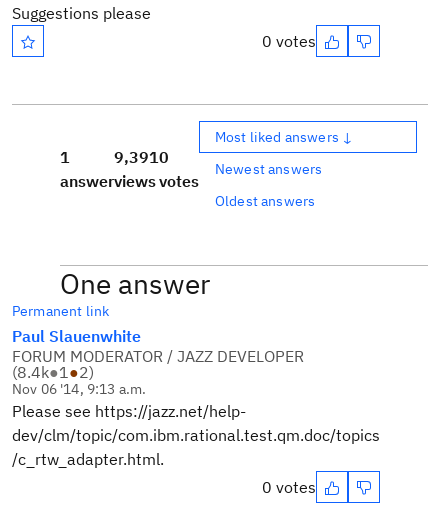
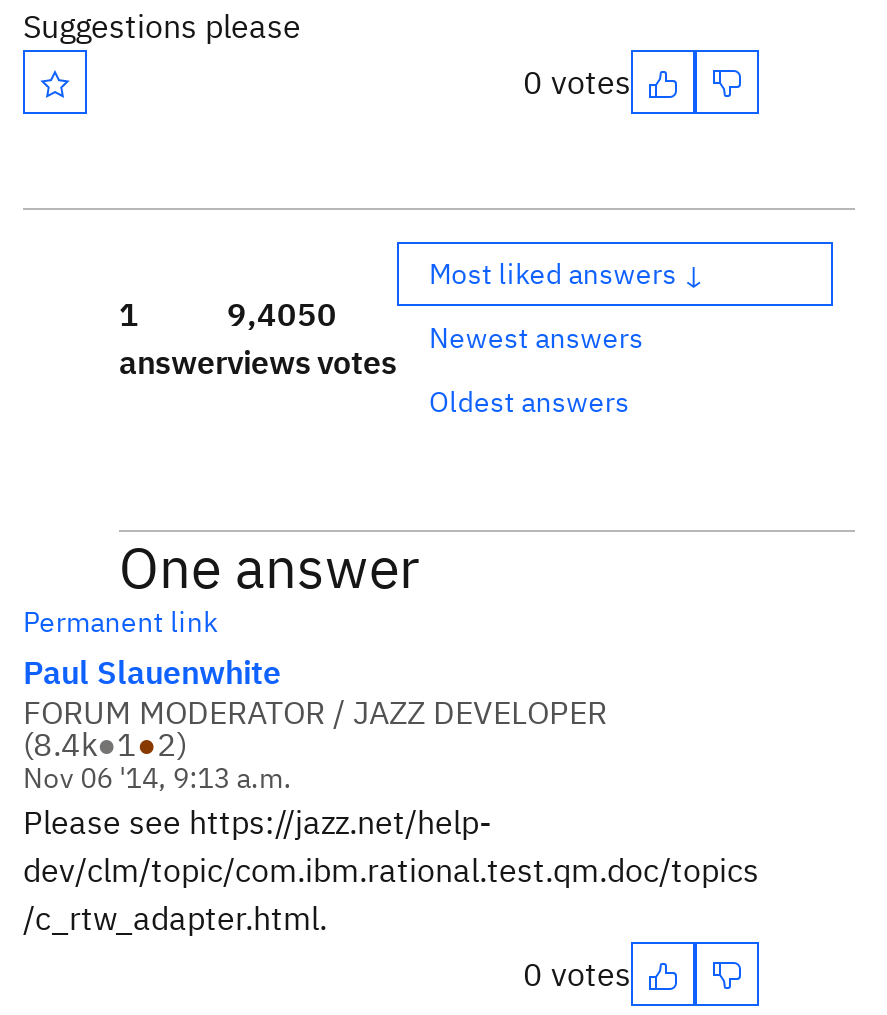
- 9,391 0
+ 9,405 0
